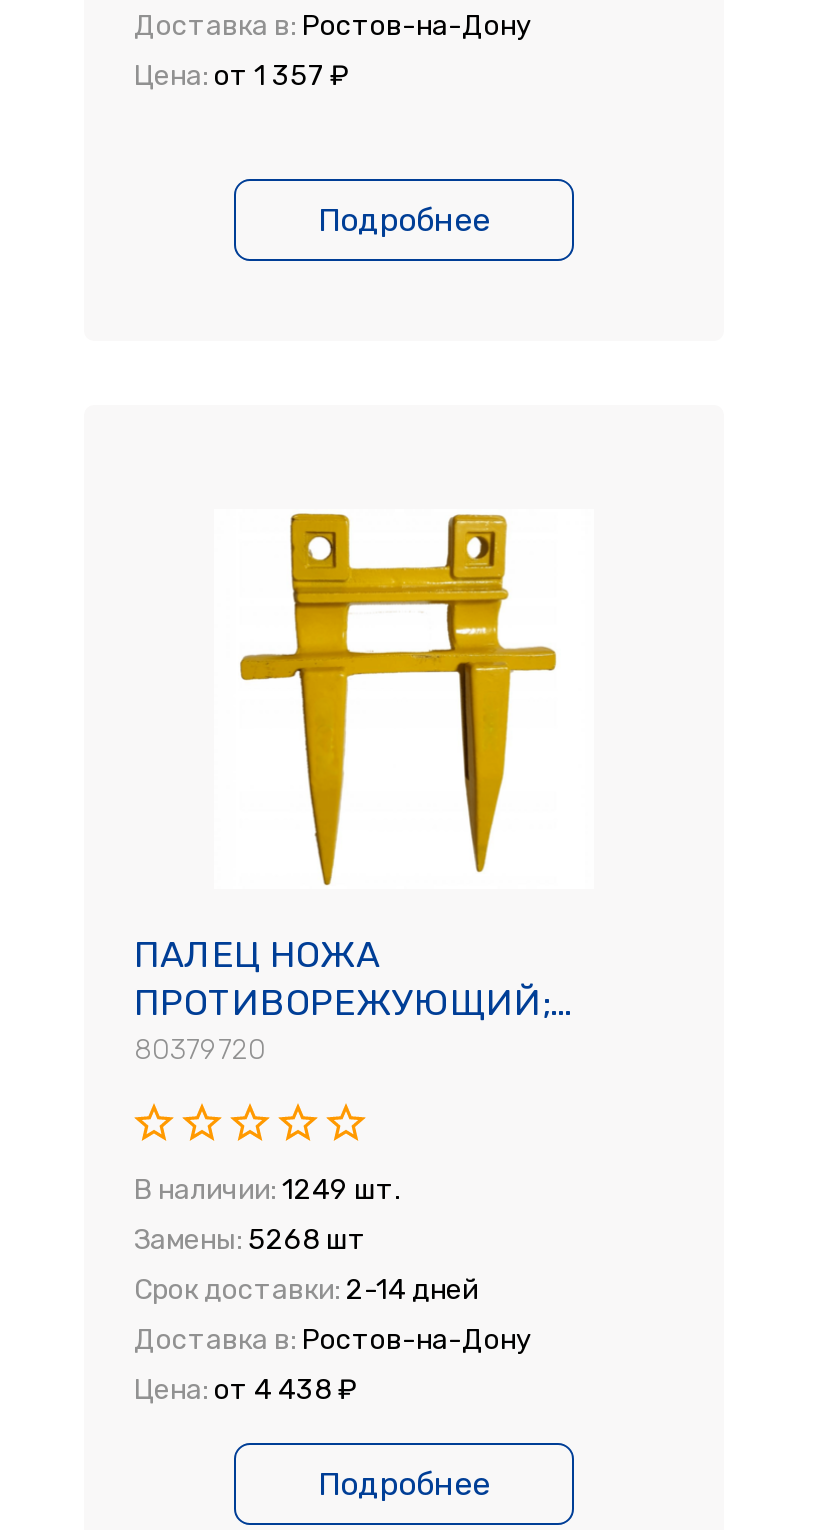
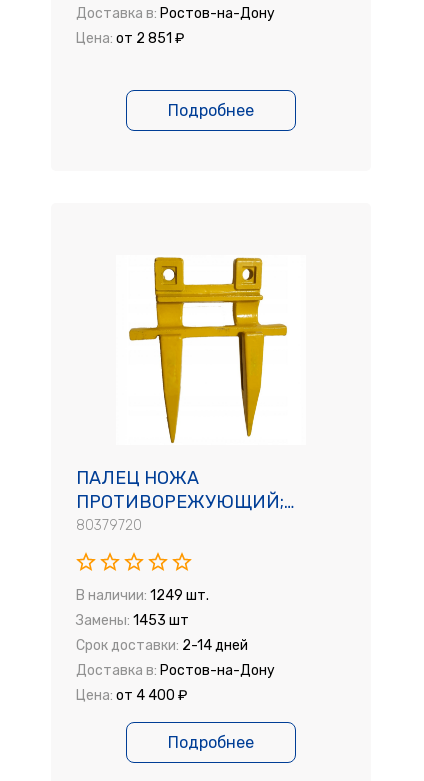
- Цена: от 1 357 ₽
+ Цена: от 2 851 ₽

- Замены: 5268 шт
+ Замены: 1453 шт

- Цена: от 4 438 ₽
+ Цена: от 4 400 ₽
